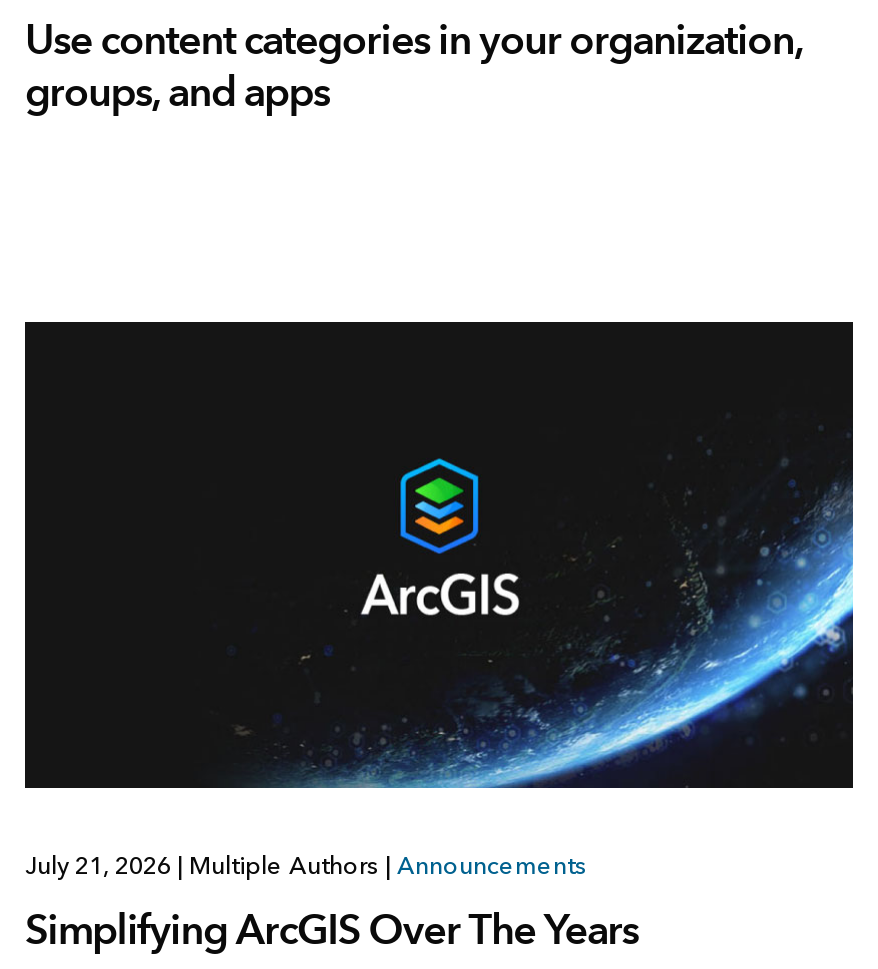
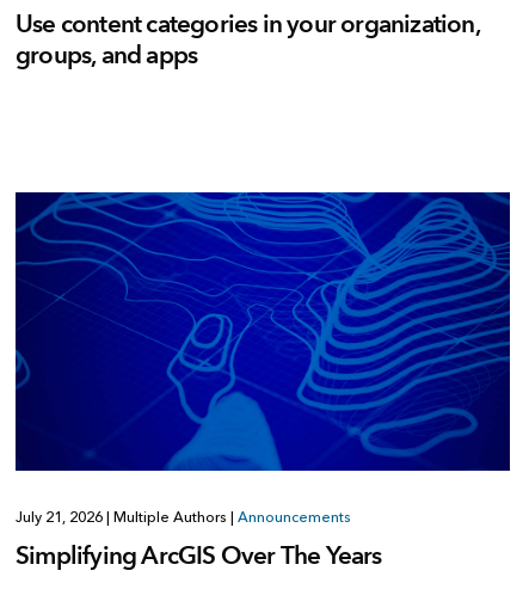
- [image]
+ [image]
